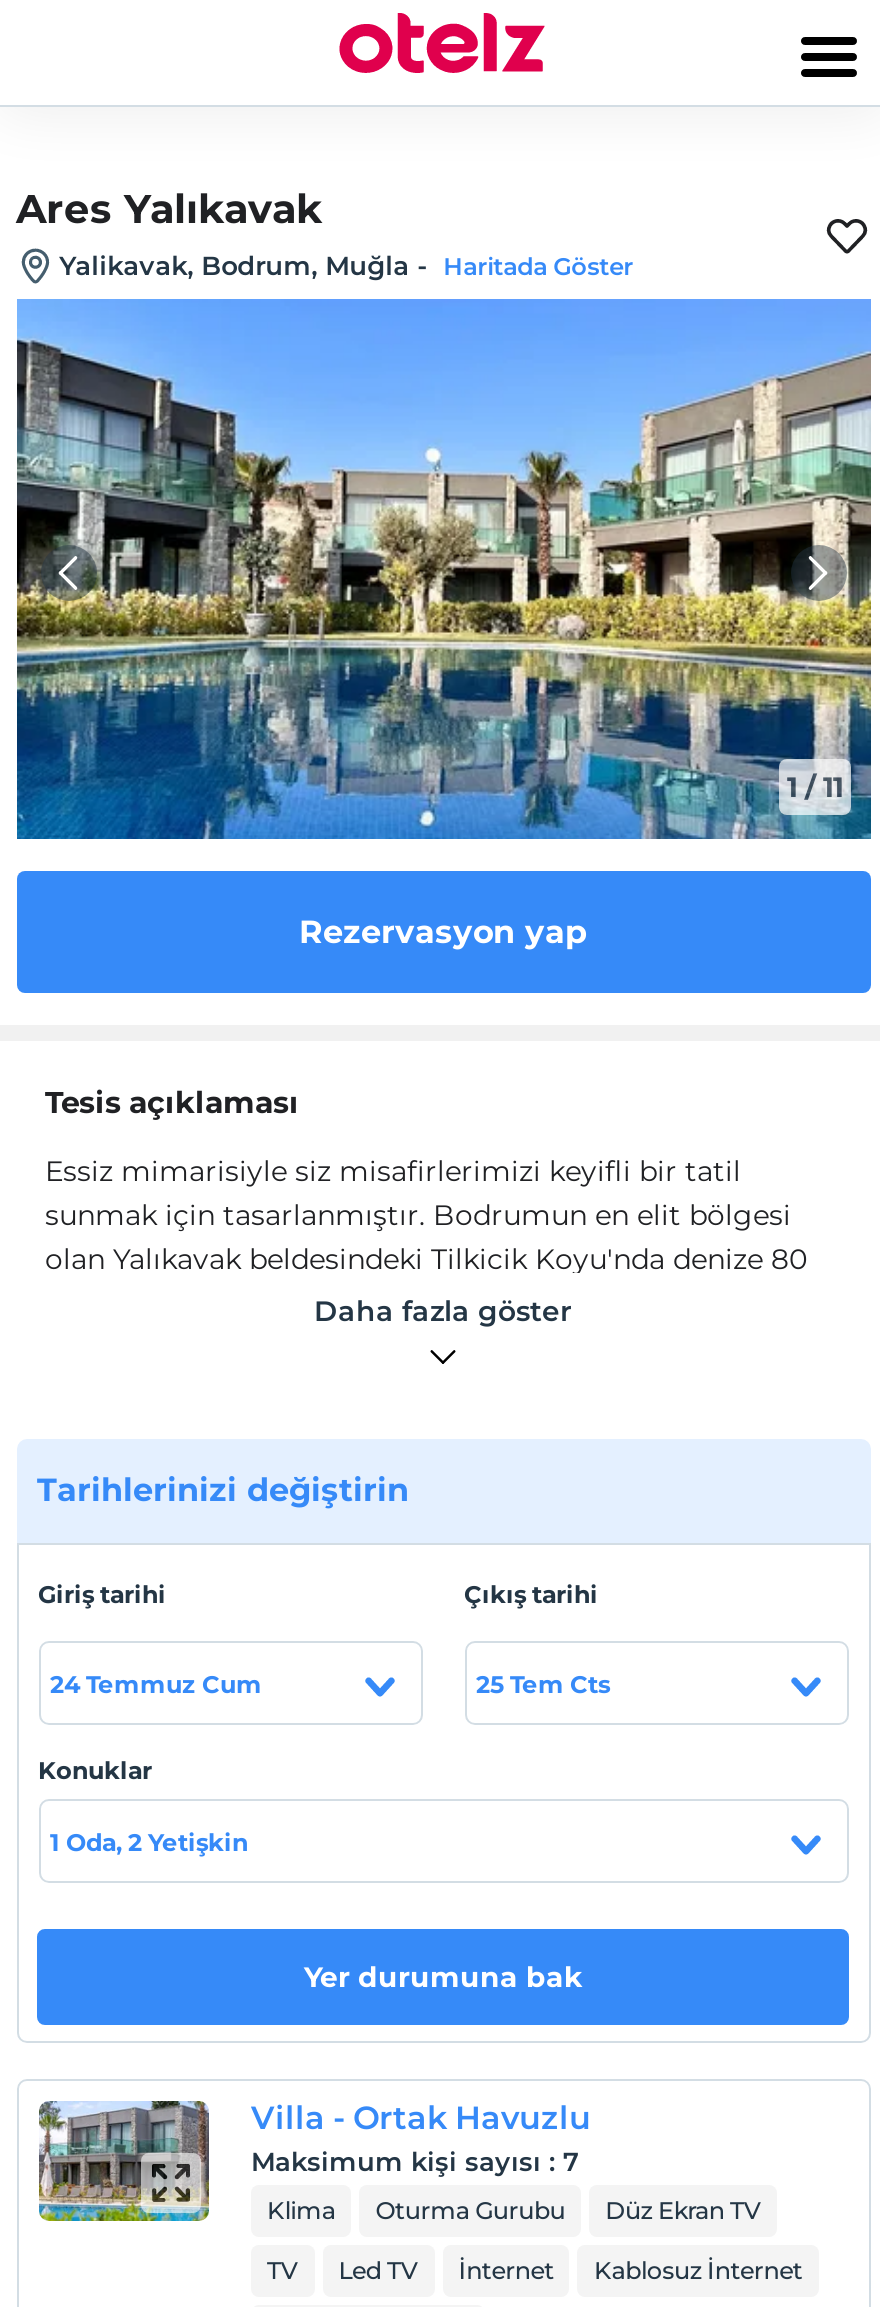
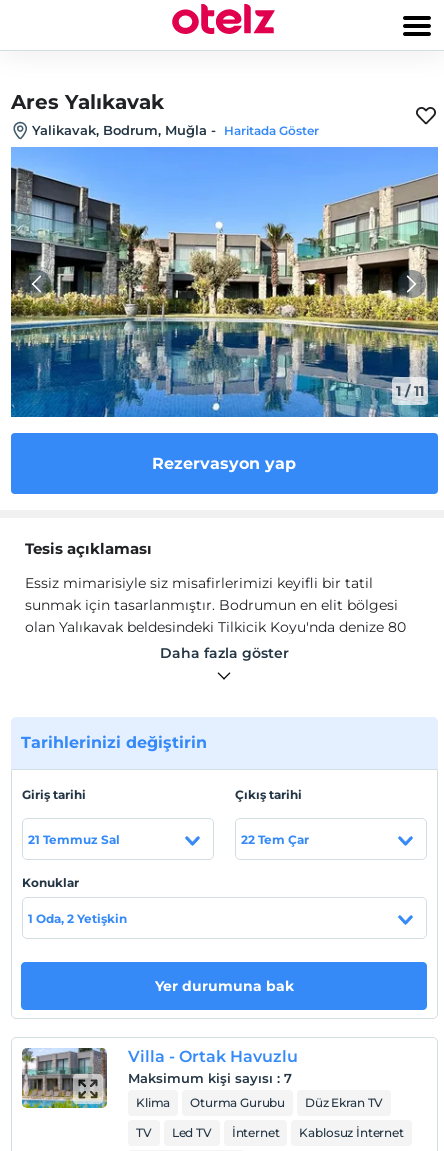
- 24 Temmuz Cum
+ 21 Temmuz Sal

- 25 Tem Cts
+ 22 Tem Çar
